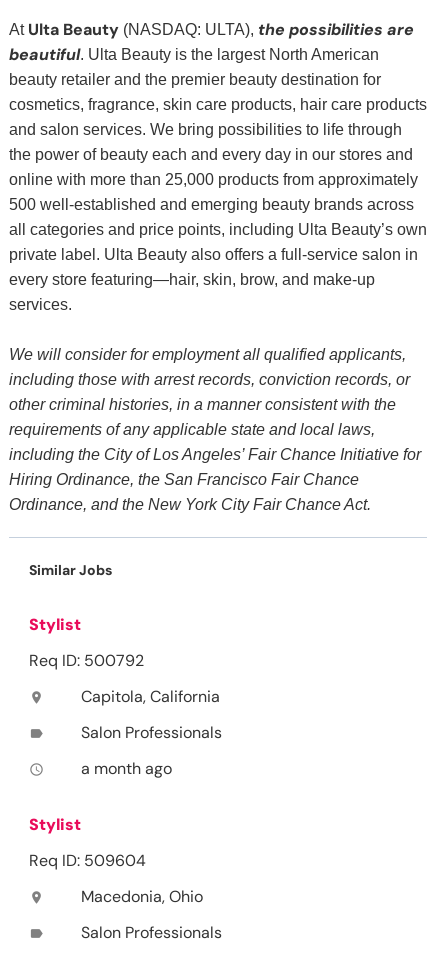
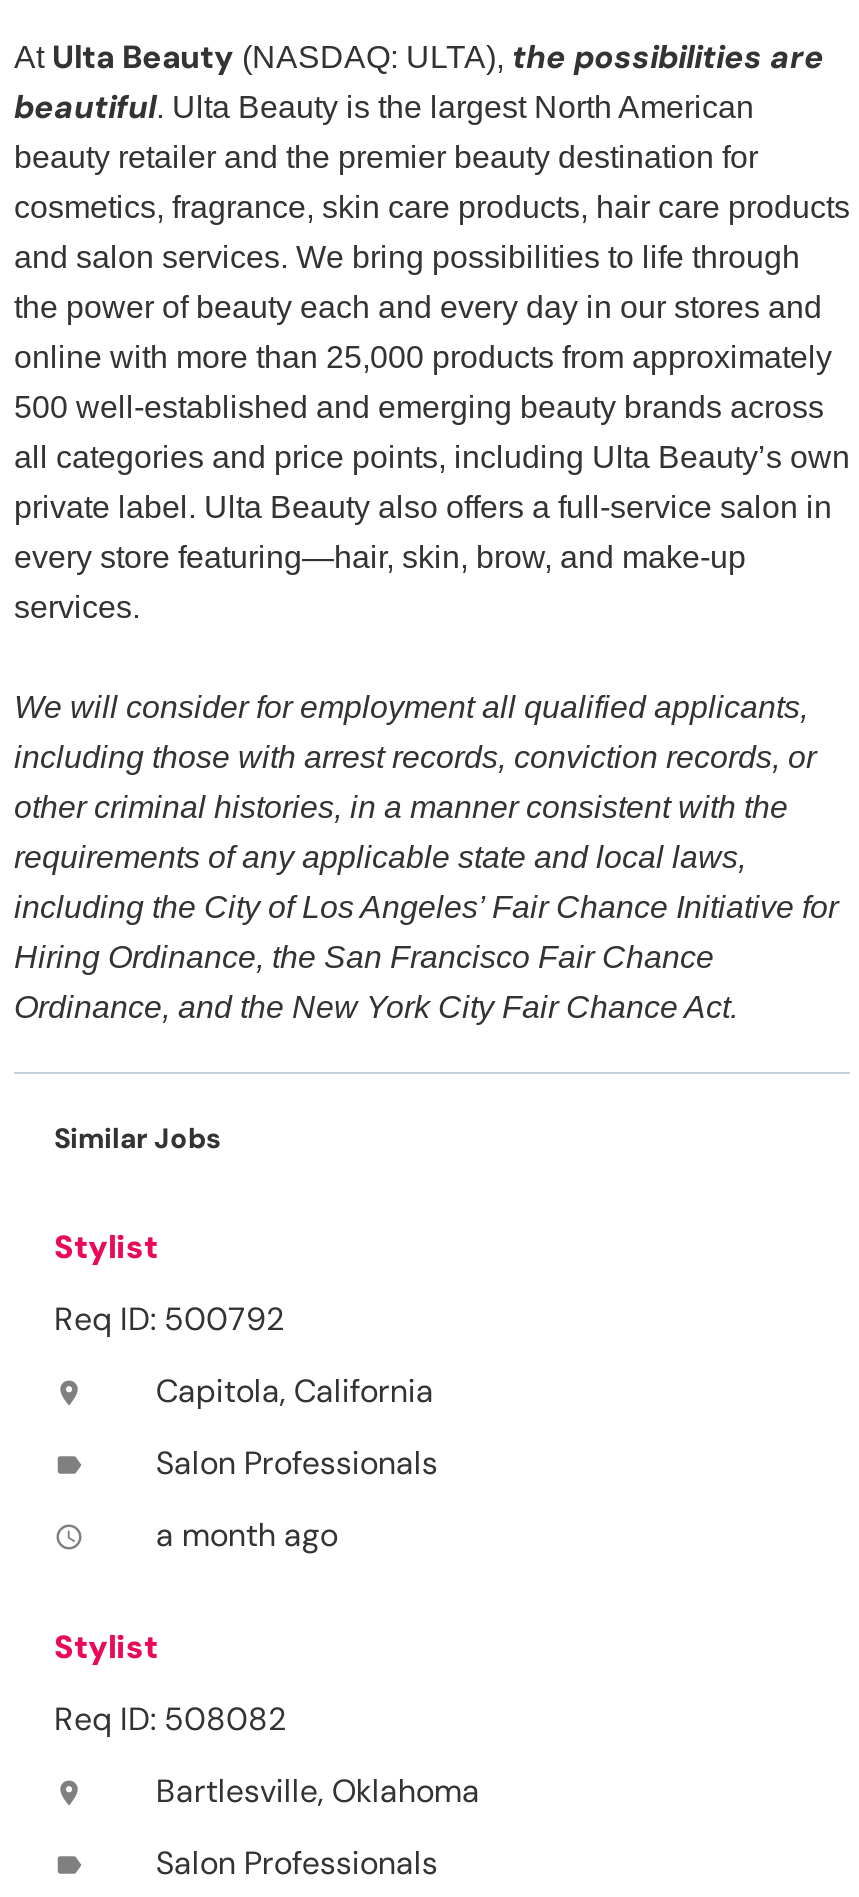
- Req ID: 509604
+ Req ID: 508082

- Macedonia, Ohio
+ Bartlesville, Oklahoma
